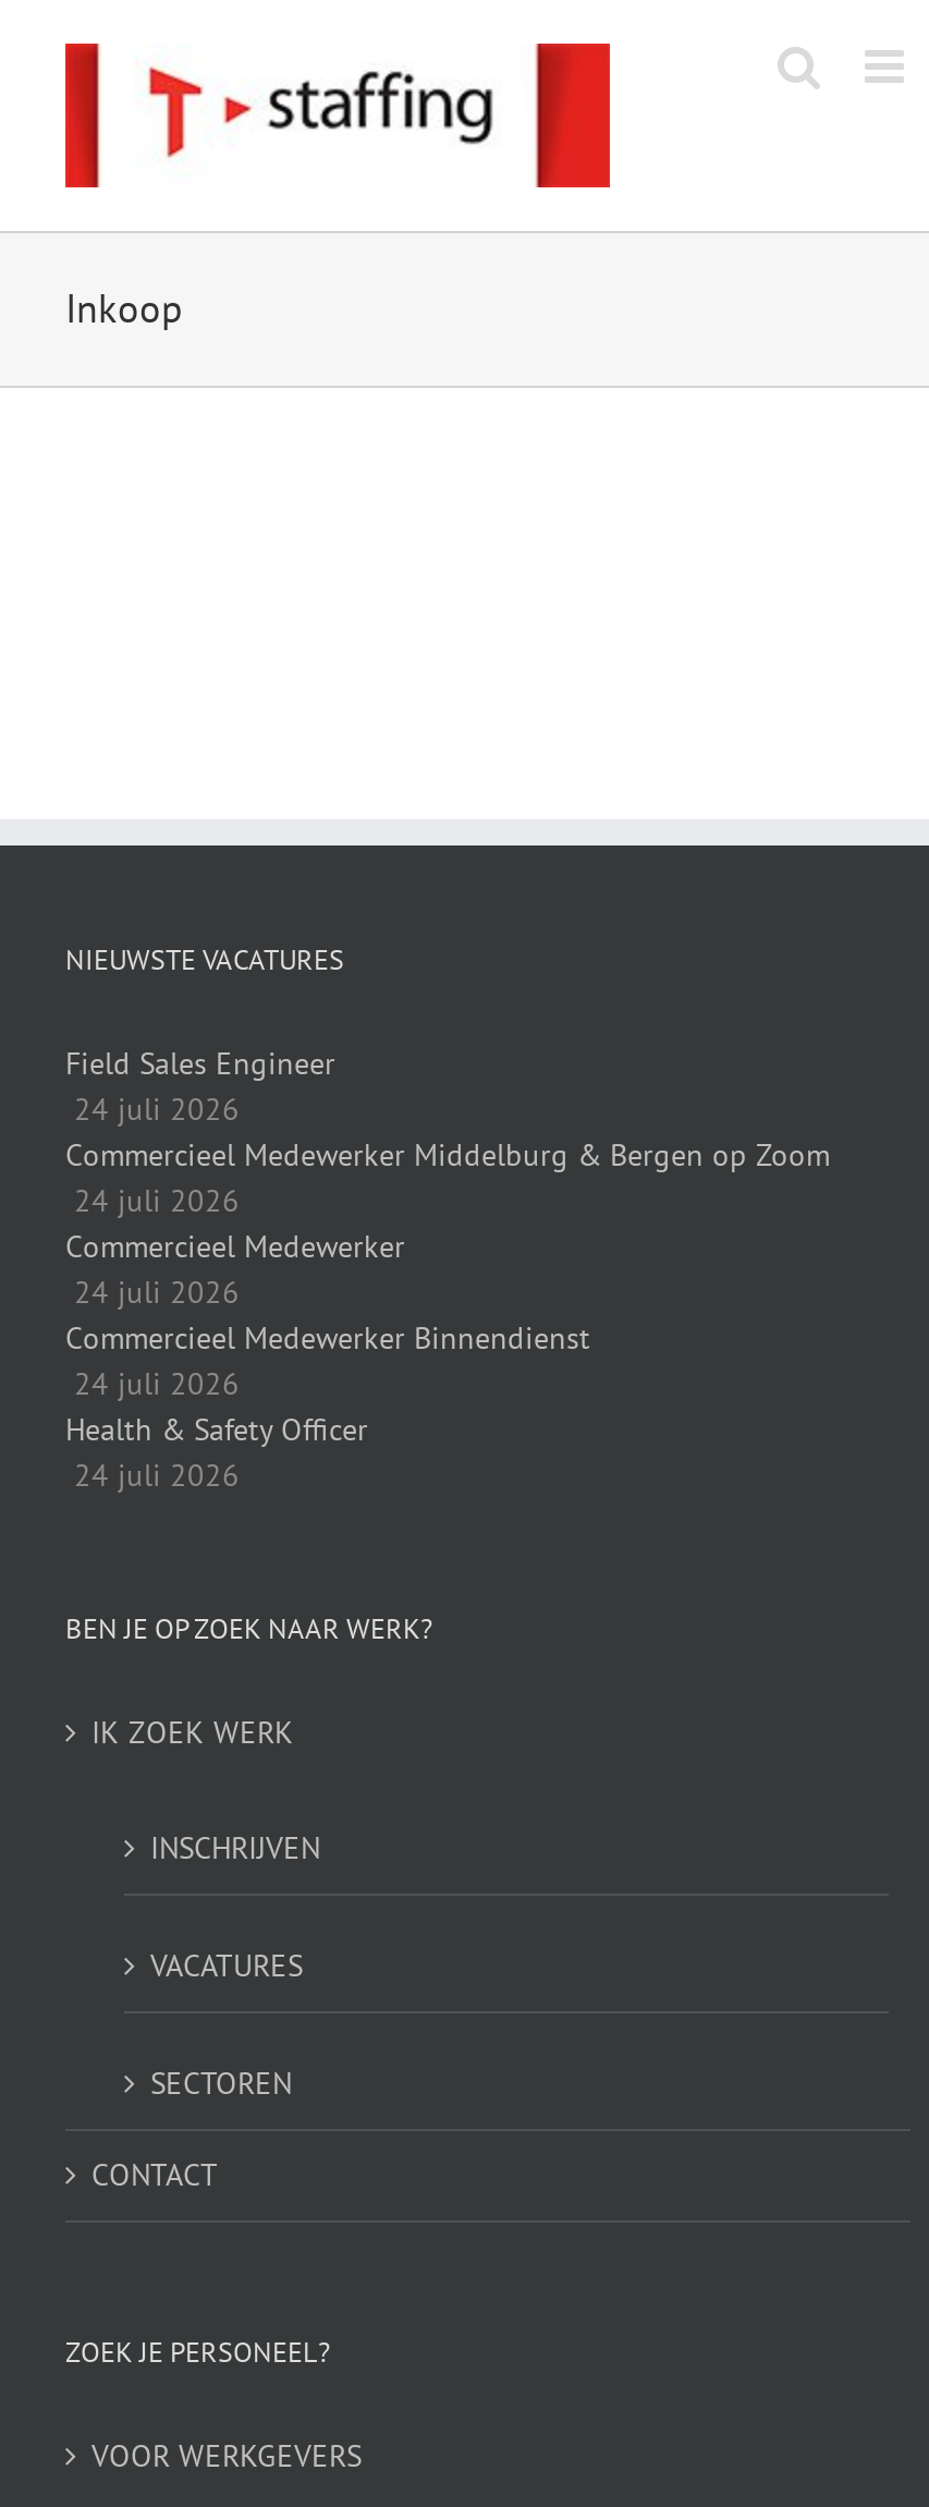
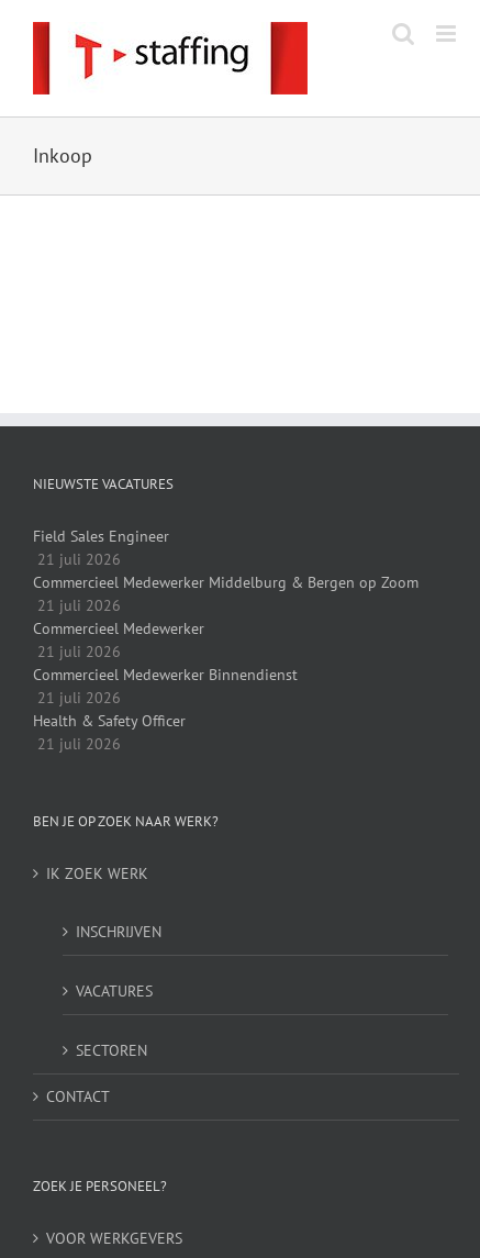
- 24 juli 2026
+ 21 juli 2026

- 24 juli 2026
+ 21 juli 2026

- 24 juli 2026
+ 21 juli 2026

- 24 juli 2026
+ 21 juli 2026

- 24 juli 2026
+ 21 juli 2026
